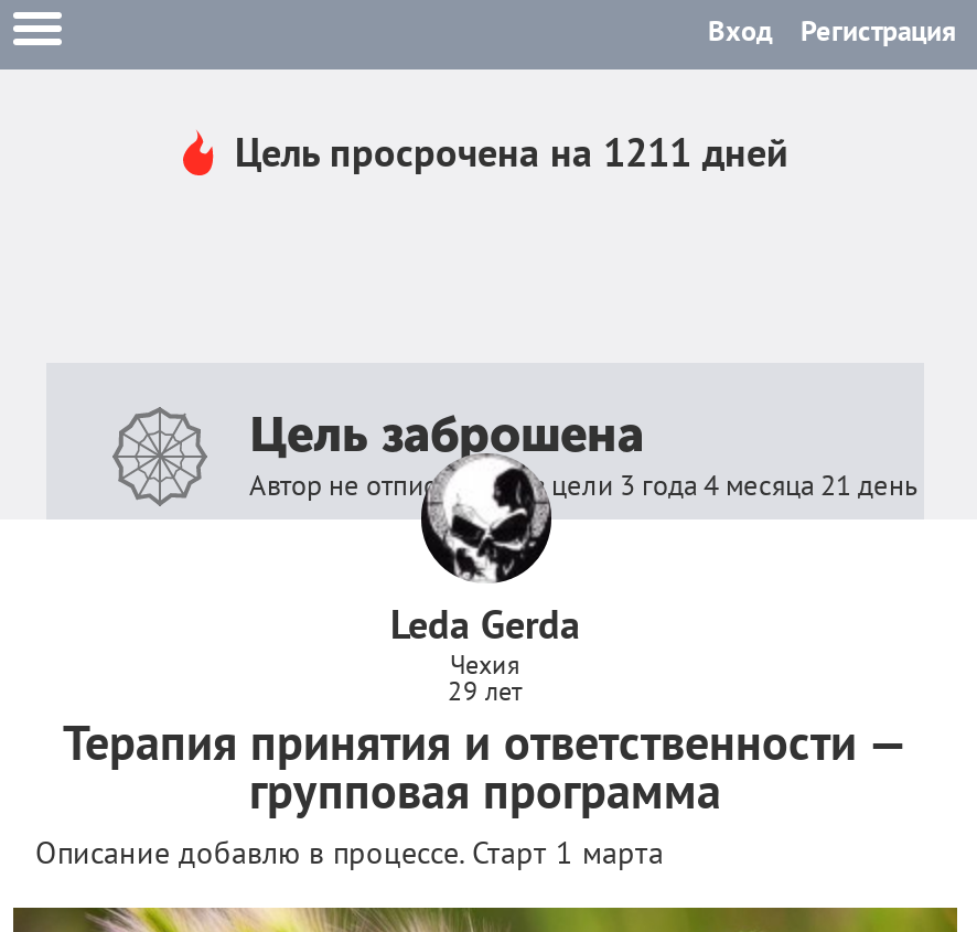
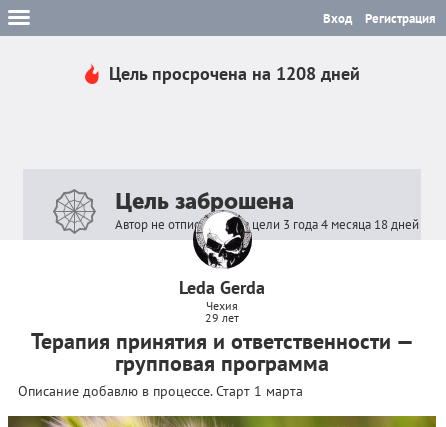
- Цель просрочена на 1211 дней
+ Цель просрочена на 1208 дней

- Автор не отписывался в цели 3 года 4 месяца 21 день
+ Автор не отписывался в цели 3 года 4 месяца 18 дней
